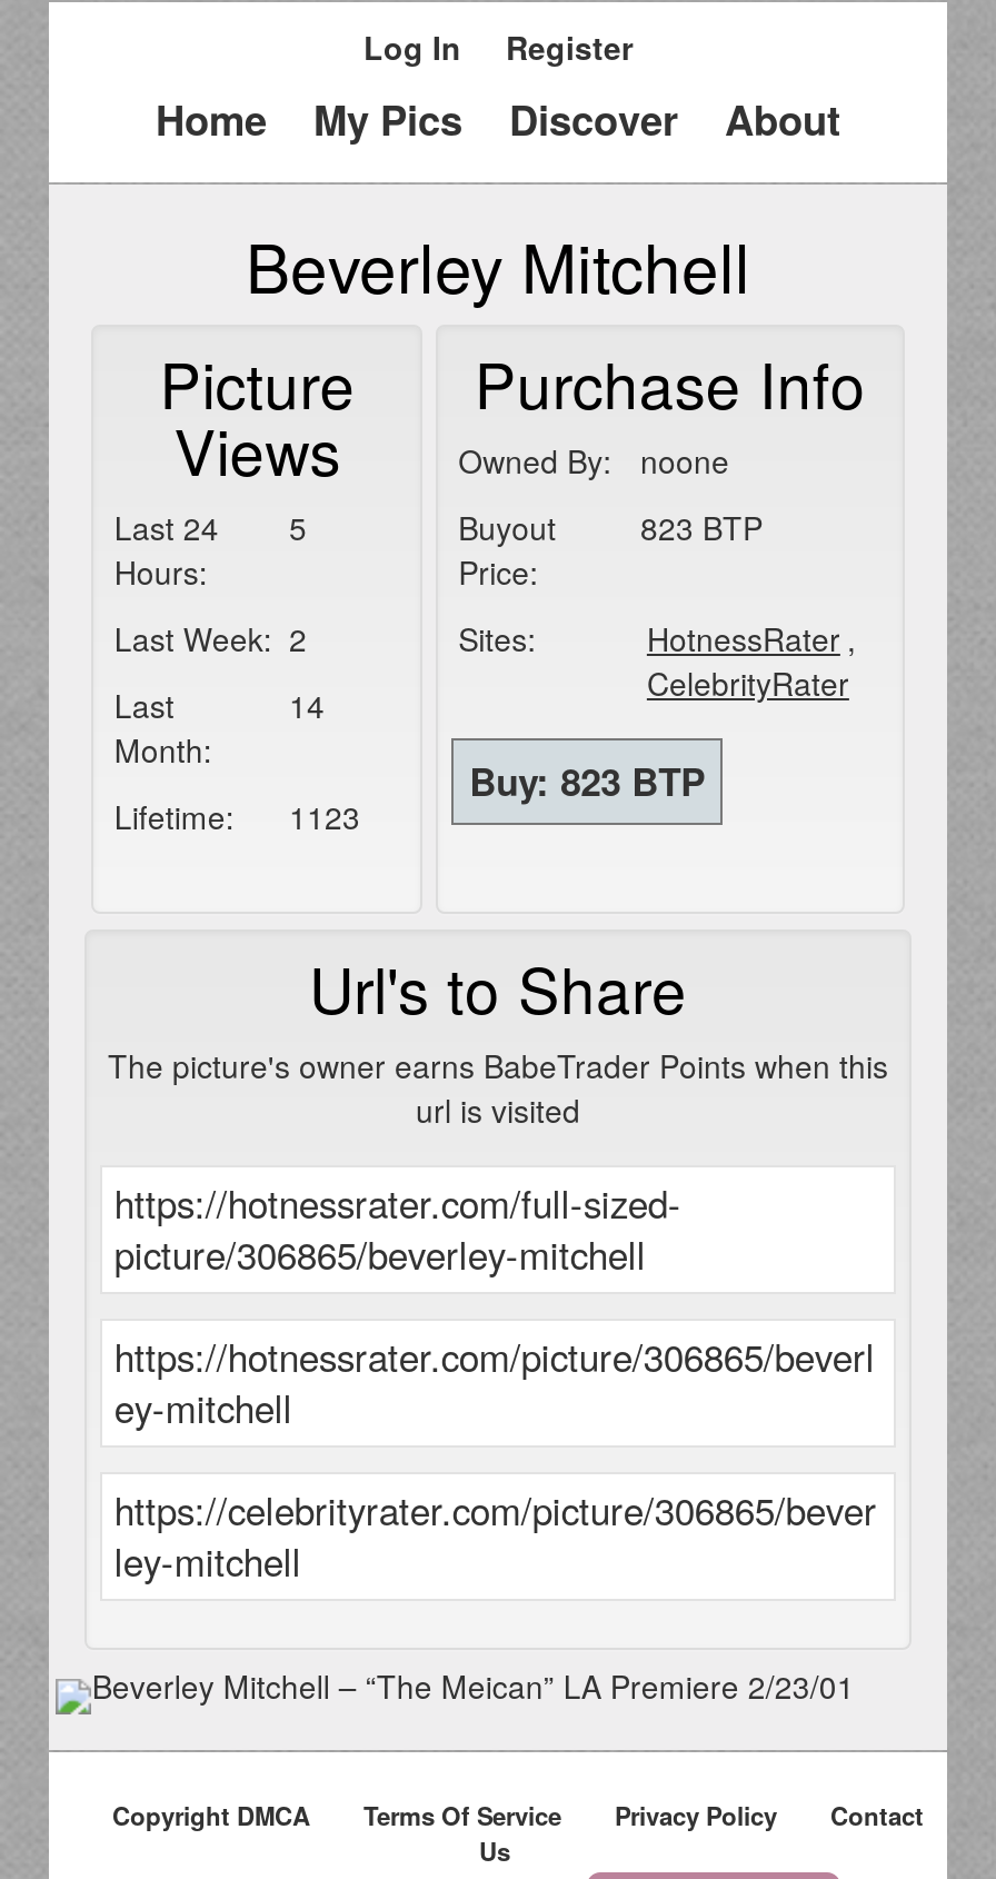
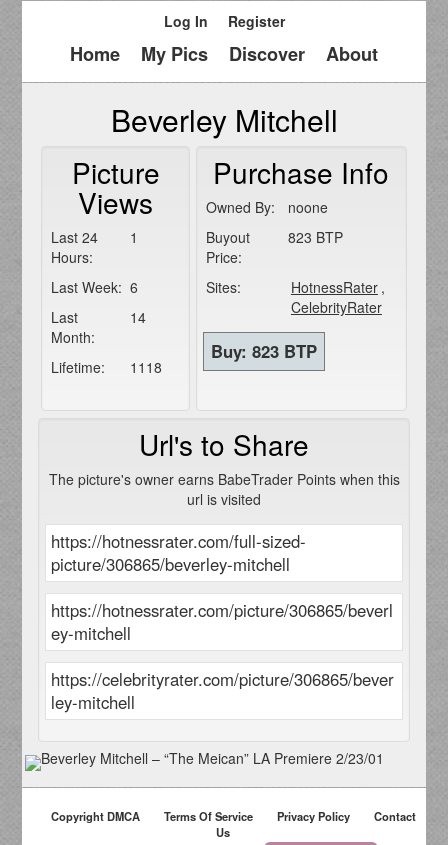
- Last 24 5
+ Last 24 1

- Last Week: 2
+ Last Week: 6

- Lifetime: 1123
+ Lifetime: 1118
